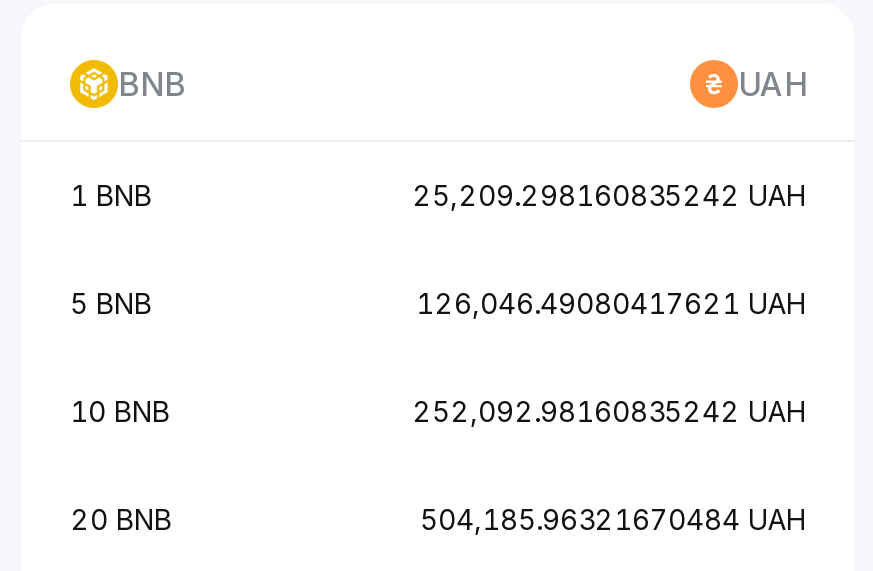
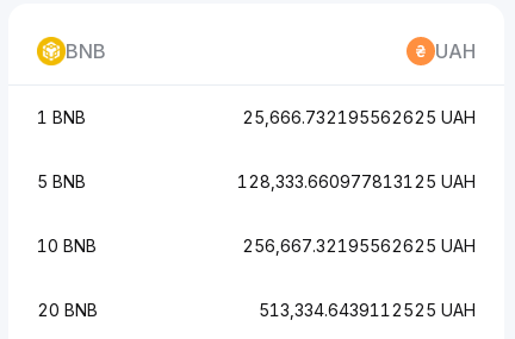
- 25,209.298160835242 UAH
+ 25,666.732195562625 UAH

- 126,046.49080417621 UAH
+ 128,333.660977813125 UAH

- 252,092.98160835242 UAH
+ 256,667.32195562625 UAH

- 504,185.96321670484 UAH
+ 513,334.6439112525 UAH
